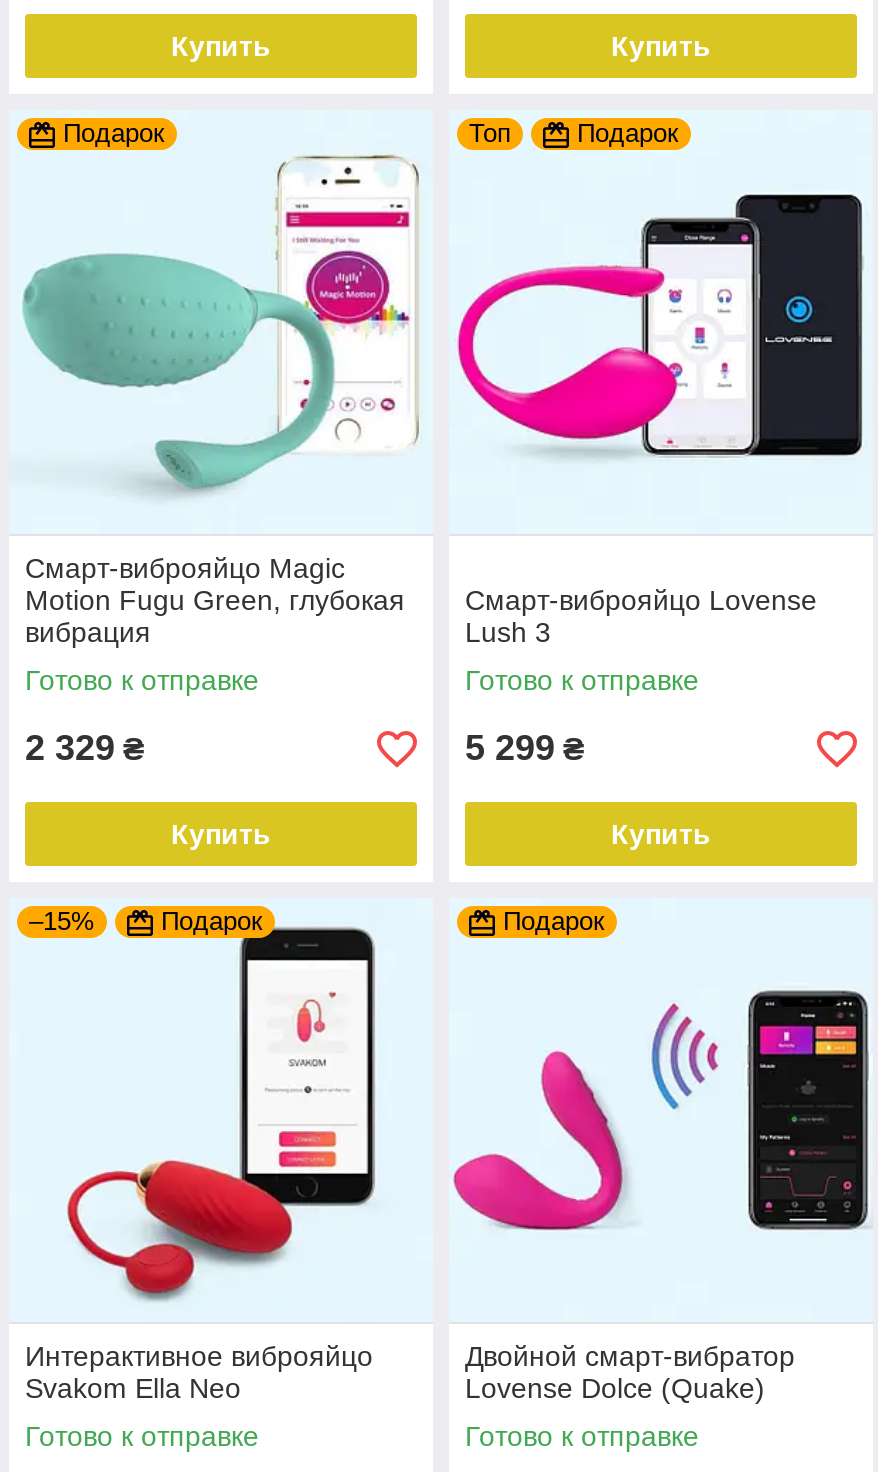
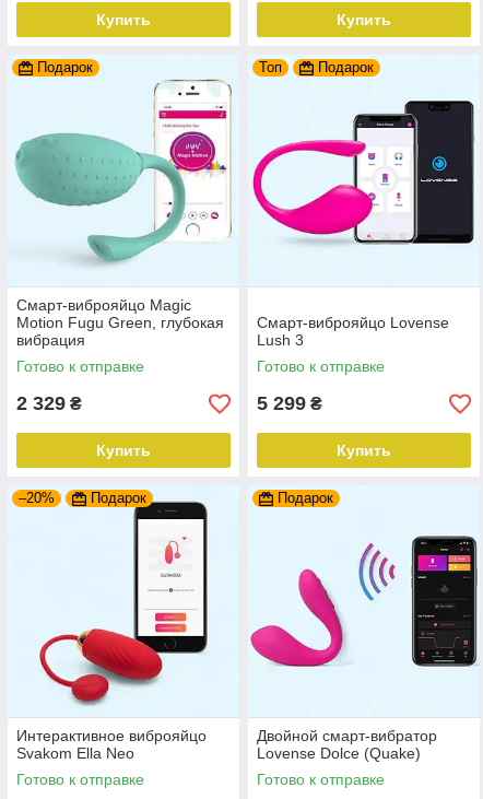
- –15%
+ –20%
